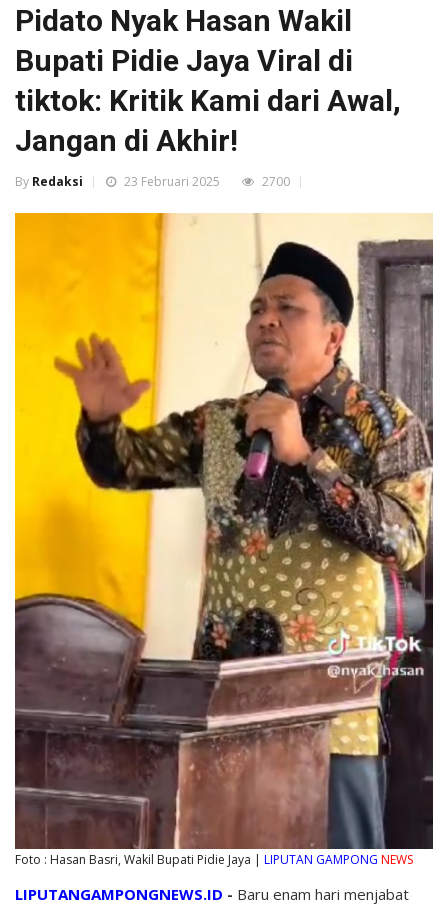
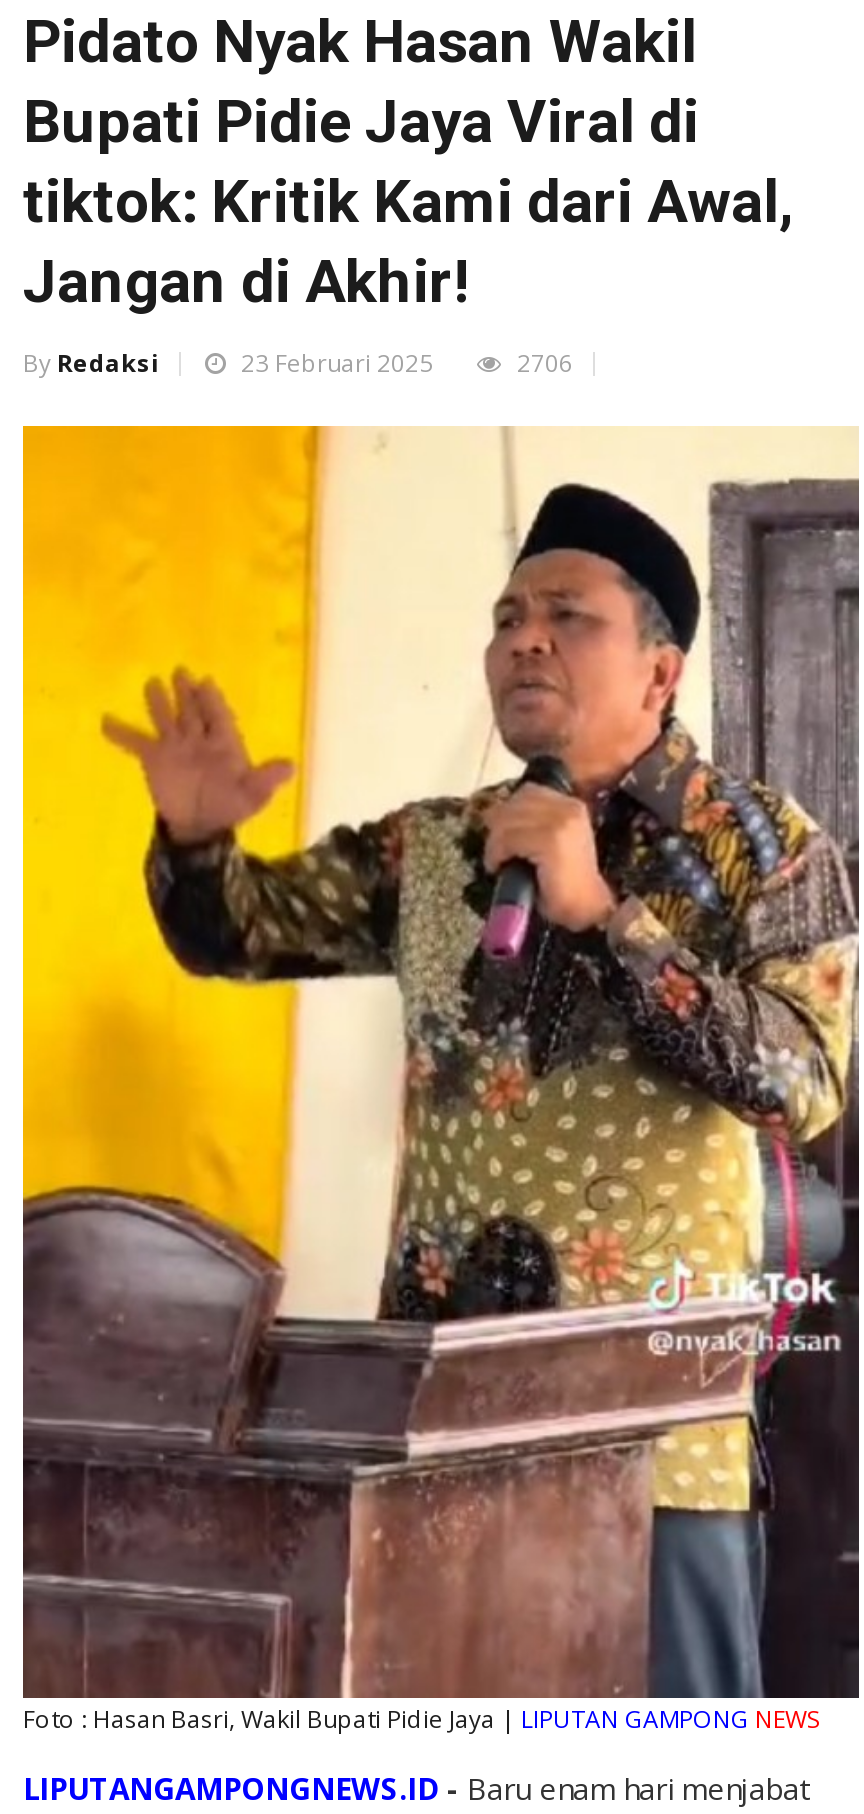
- 2700
+ 2706
